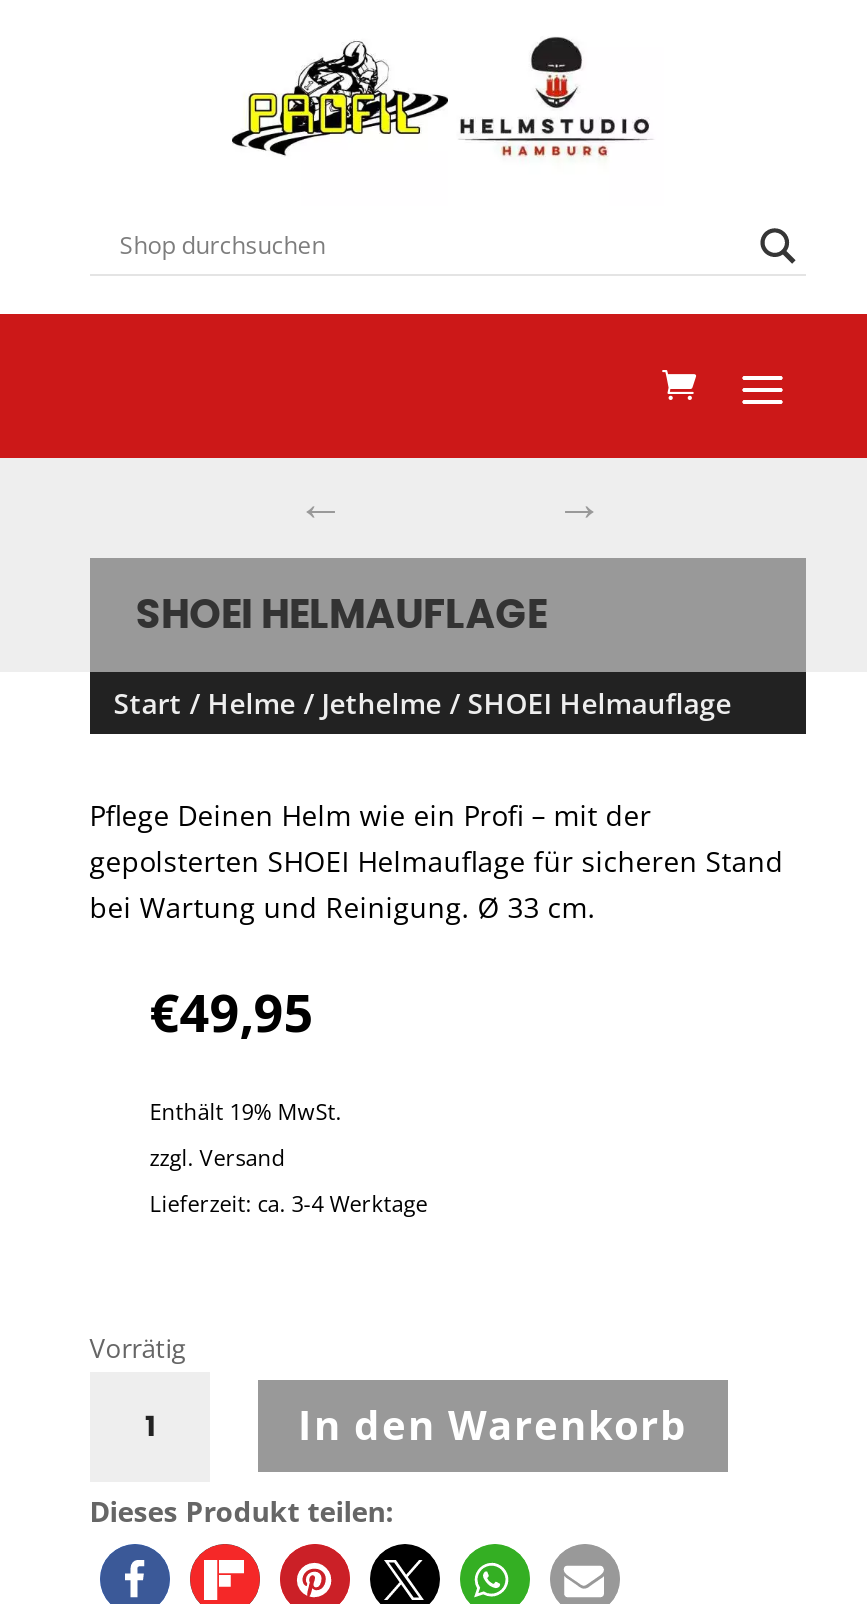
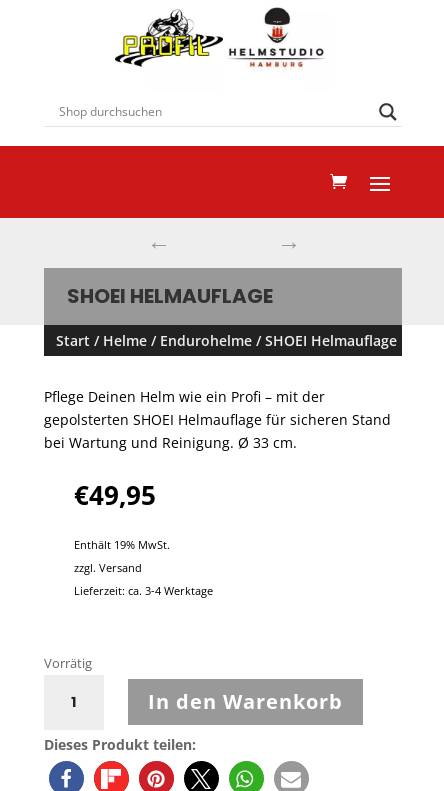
- Start / Helme / Jethelme / SHOEI Helmauflage
+ Start / Helme / Endurohelme / SHOEI Helmauflage
